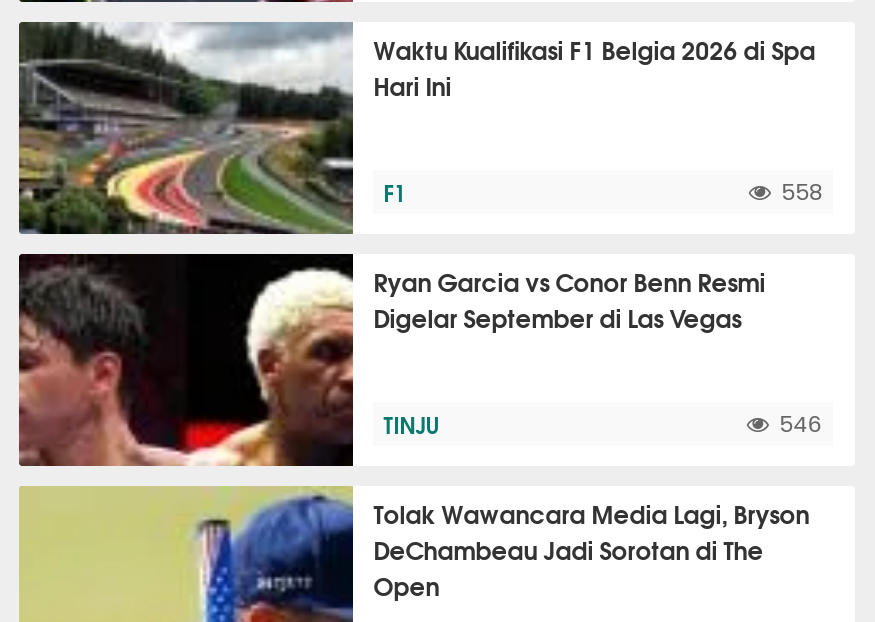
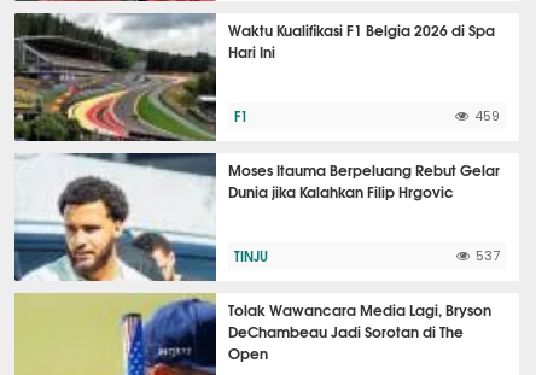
- 558
+ 459

- [image]
- Ryan Garcia vs Conor Benn Resmi
- Digelar September di Las Vegas
+ [image]
+ Moses Itauma Berpeluang Rebut Gelar
+ Dunia jika Kalahkan Filip Hrgovic

- 546
+ 537
